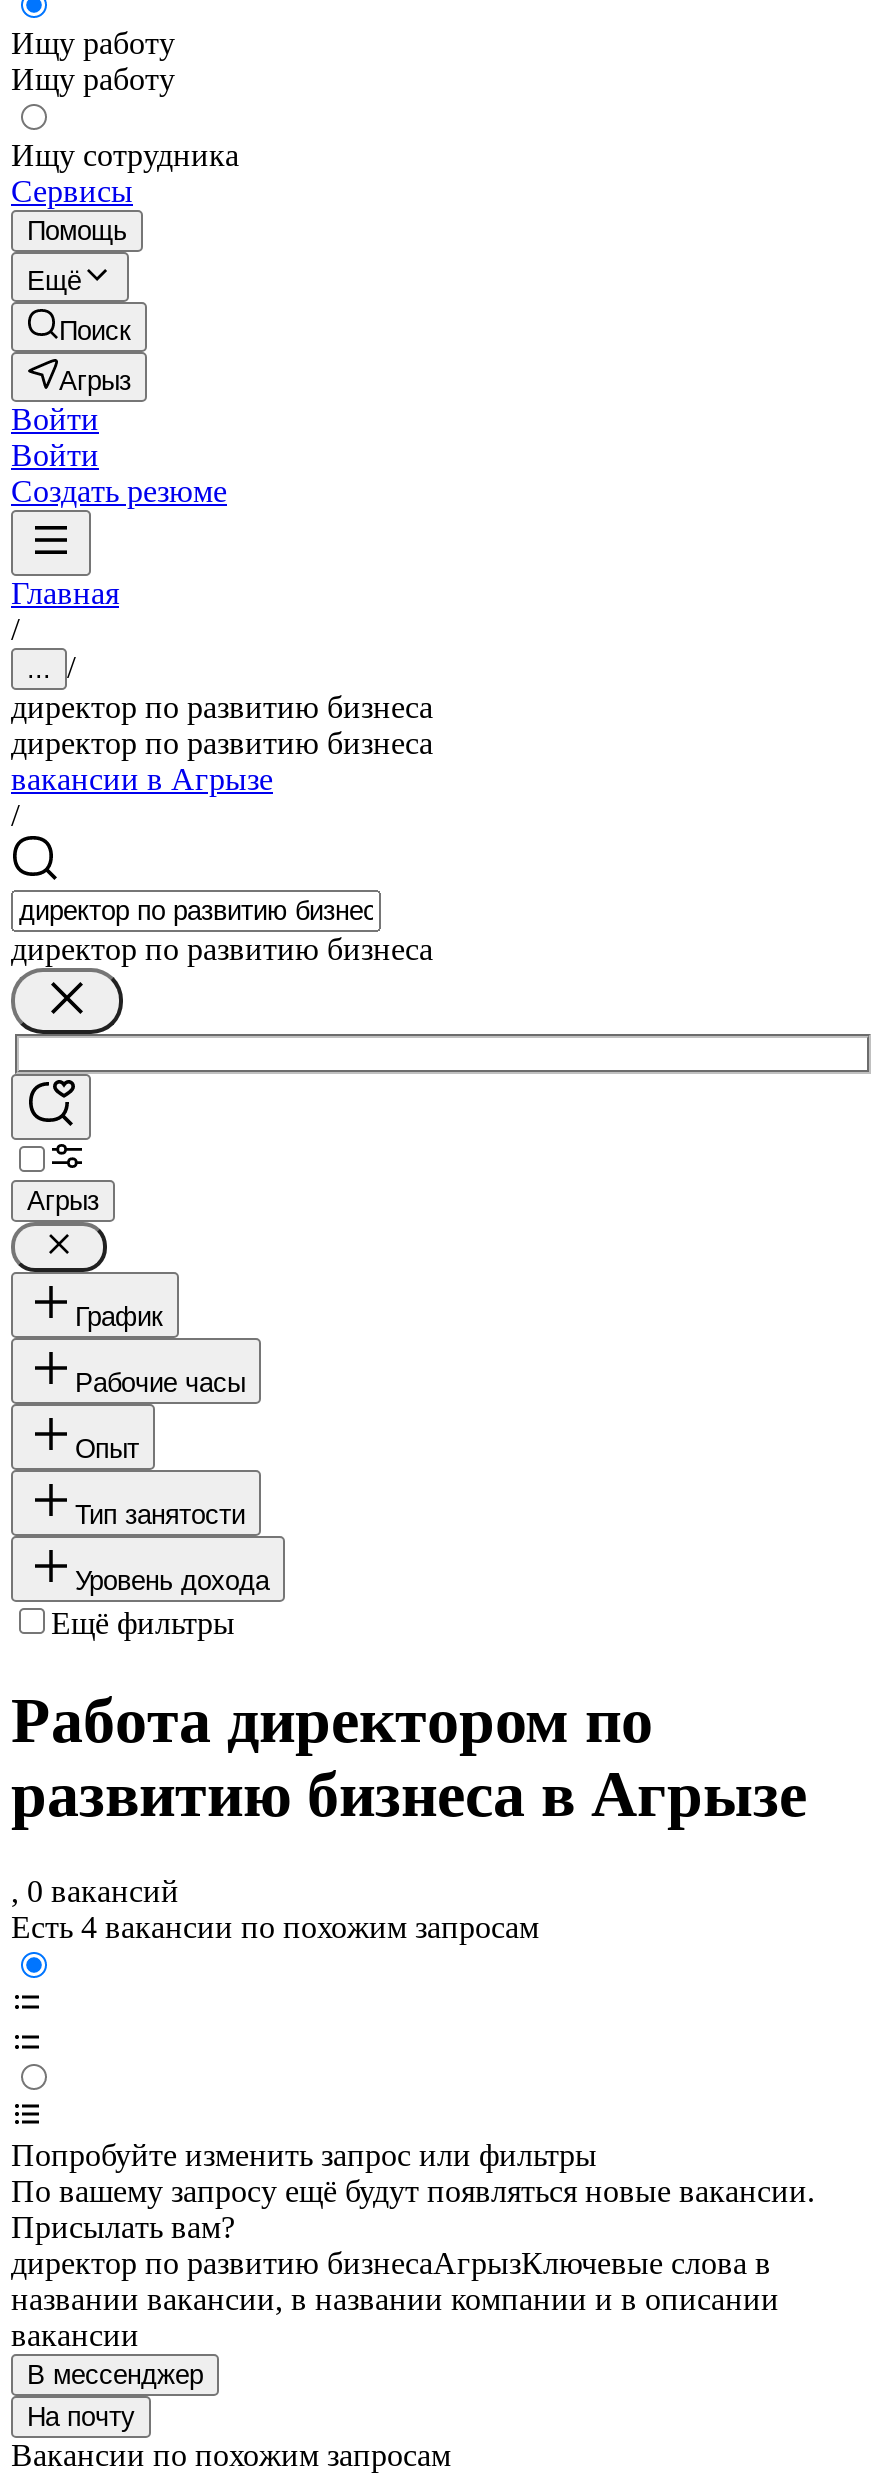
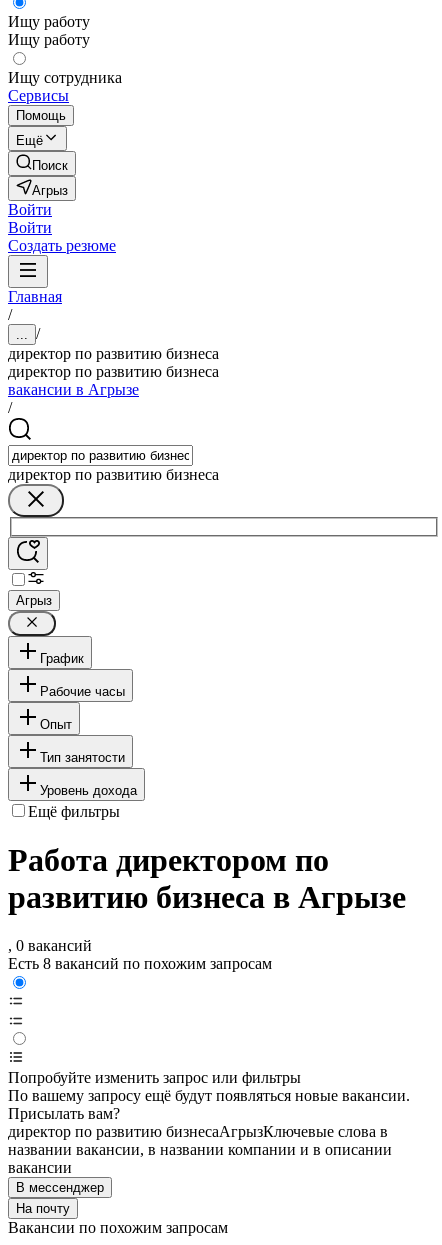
- Есть 4 вакансии по похожим запросам
+ Есть 8 вакансий по похожим запросам
